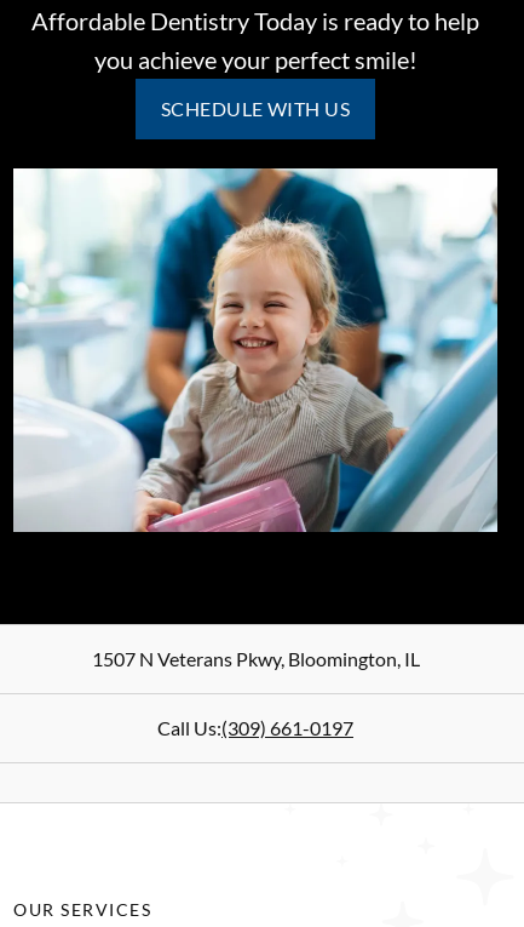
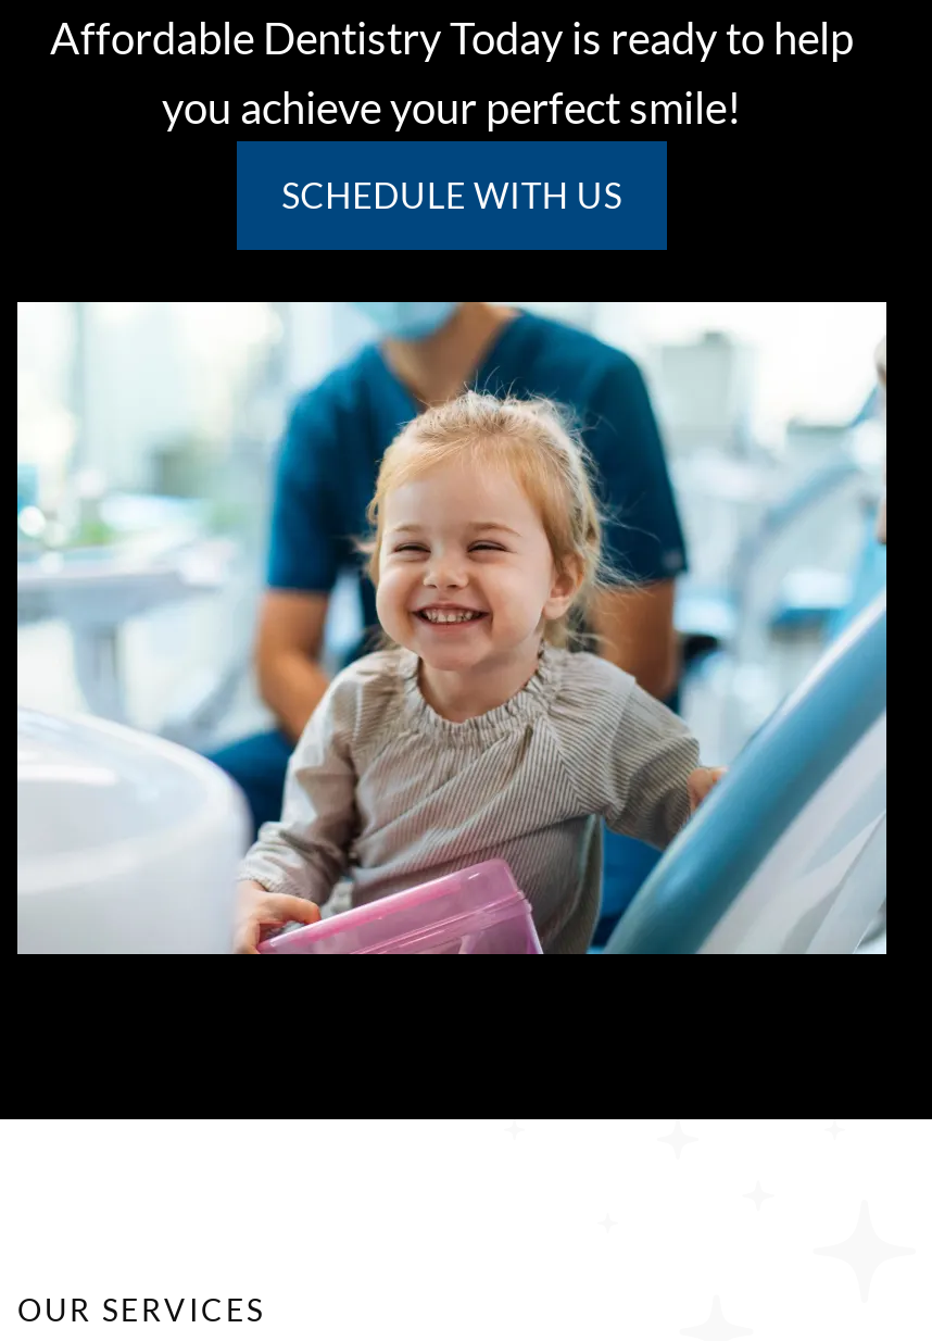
- 1507 N Veterans Pkwy, Bloomington, IL
- Call Us:(309) 661-0197
